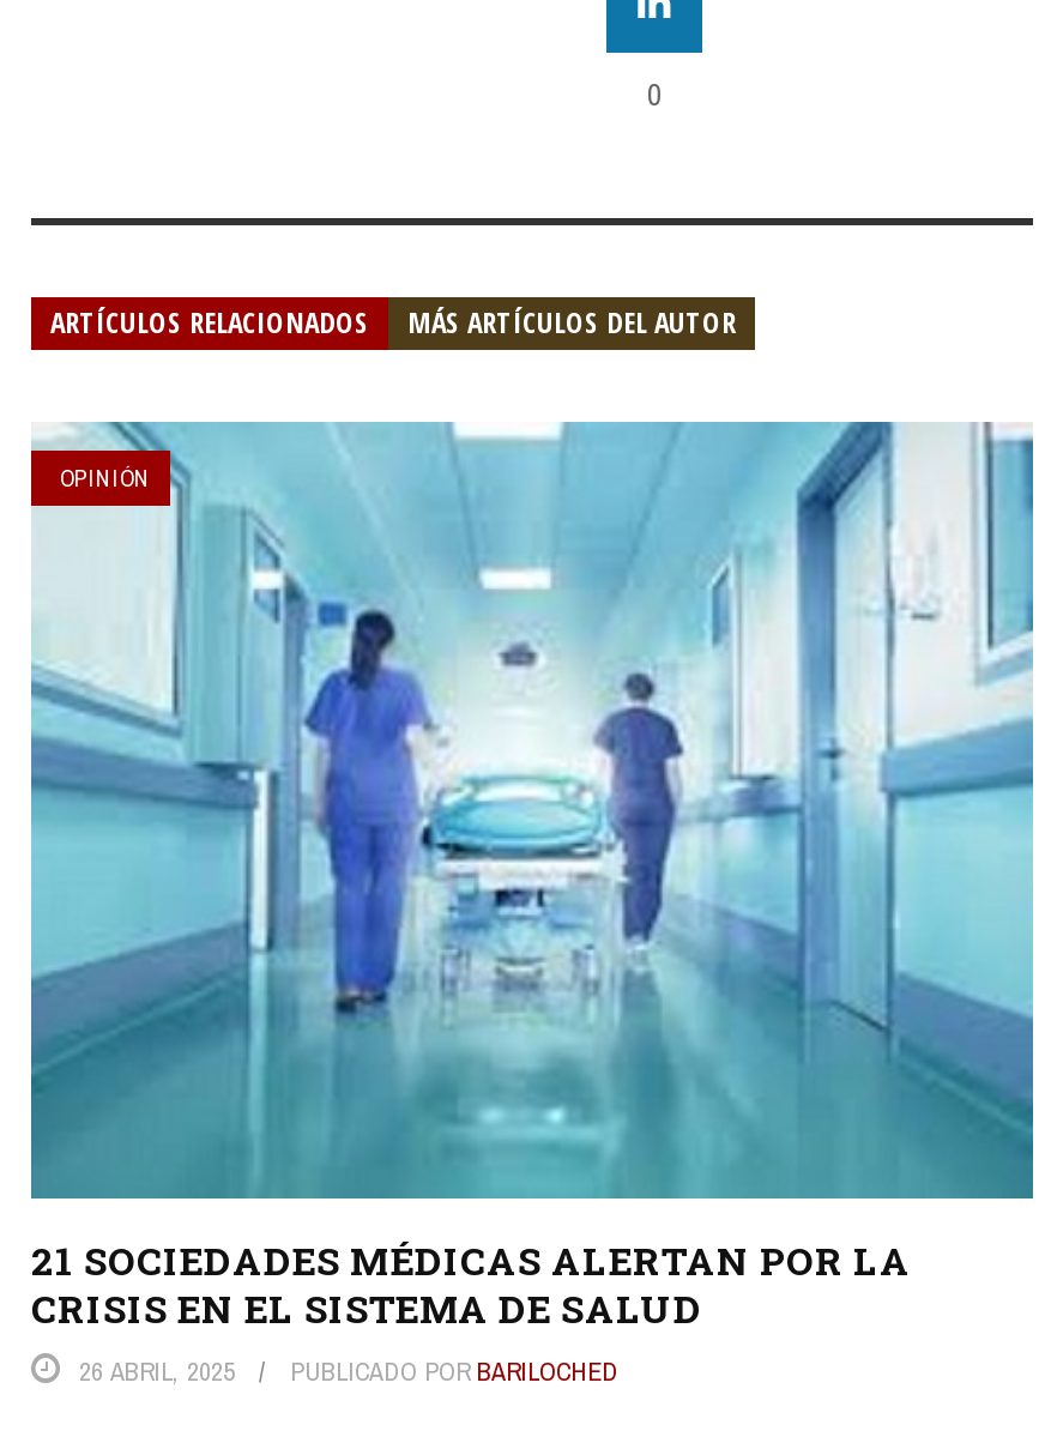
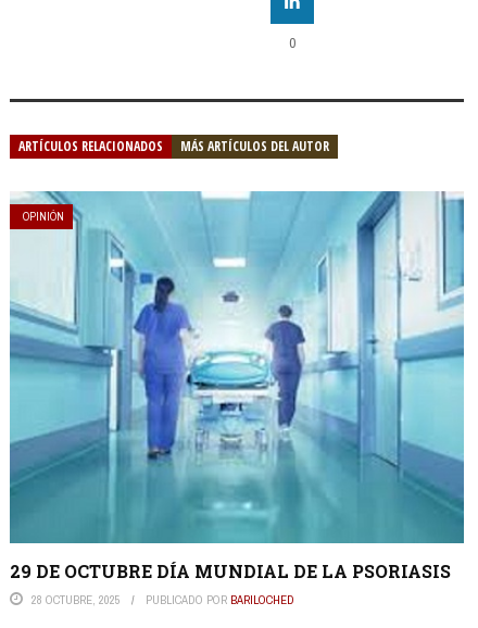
- 21 SOCIEDADES MÉDICAS ALERTAN POR LA
- CRISIS EN EL SISTEMA DE SALUD
- 26 ABRIL, 2025
+ 29 DE OCTUBRE DÍA MUNDIAL DE LA PSORIASIS
+ 28 OCTUBRE, 2025
